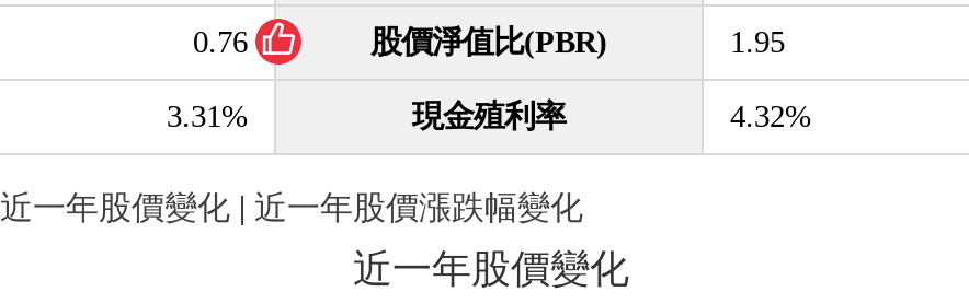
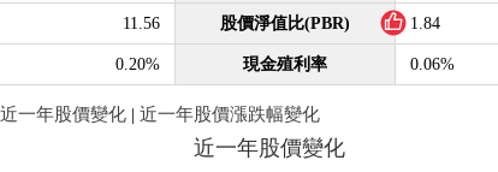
- 0.76
+ 11.56

- 1.95
+ 1.84

- 3.31%
+ 0.20%

- 4.32%
+ 0.06%
